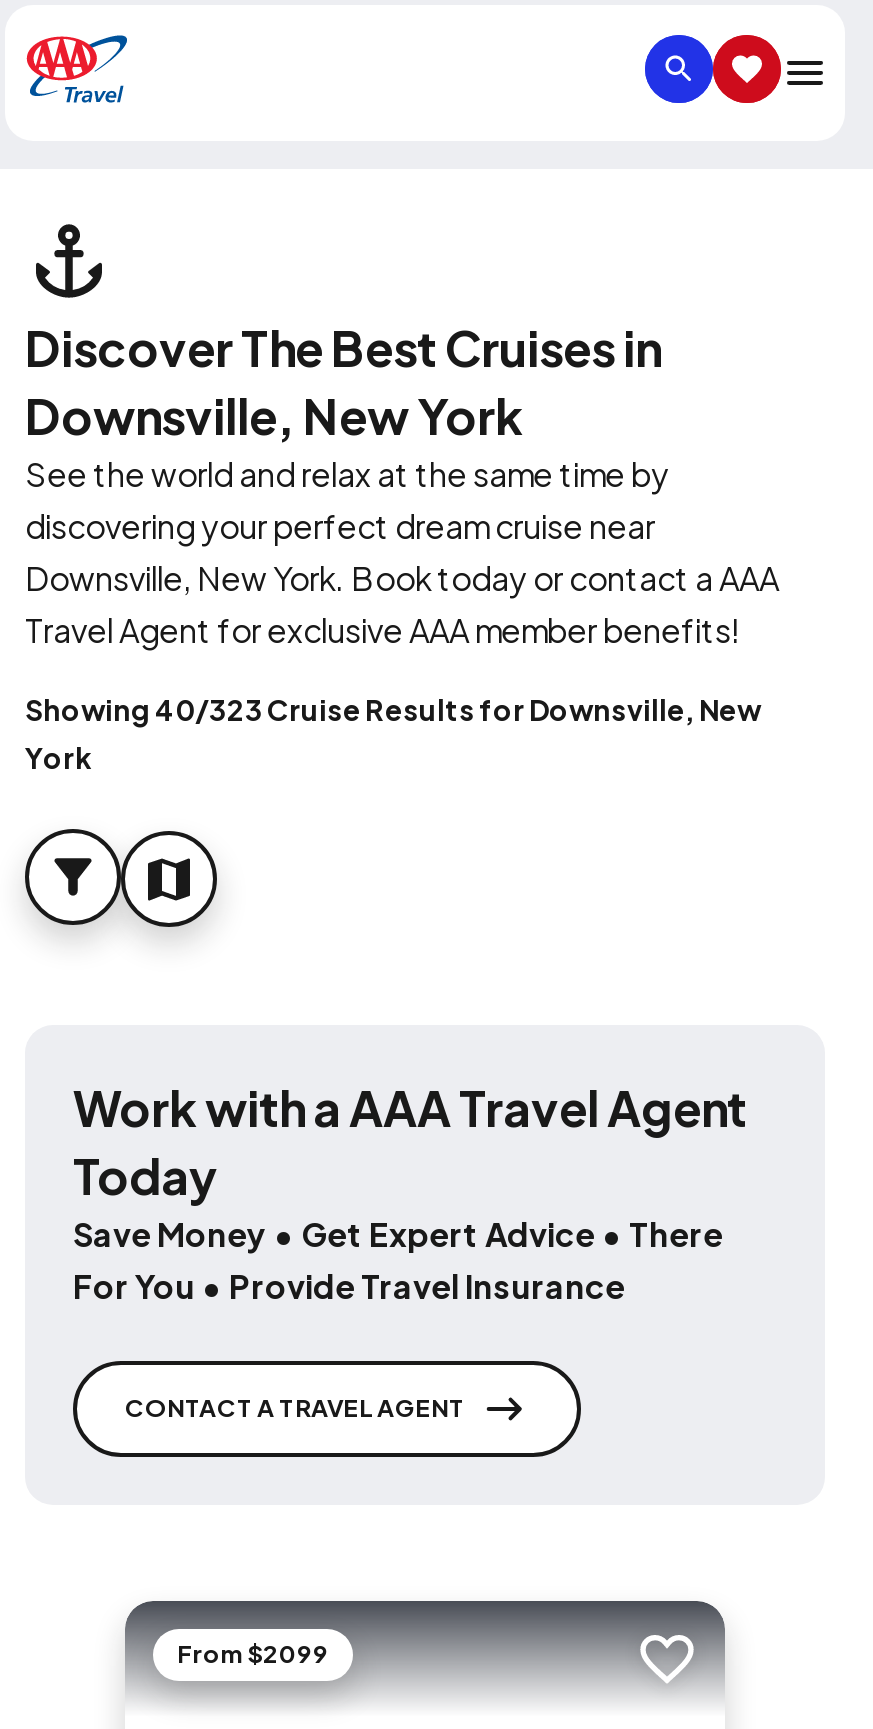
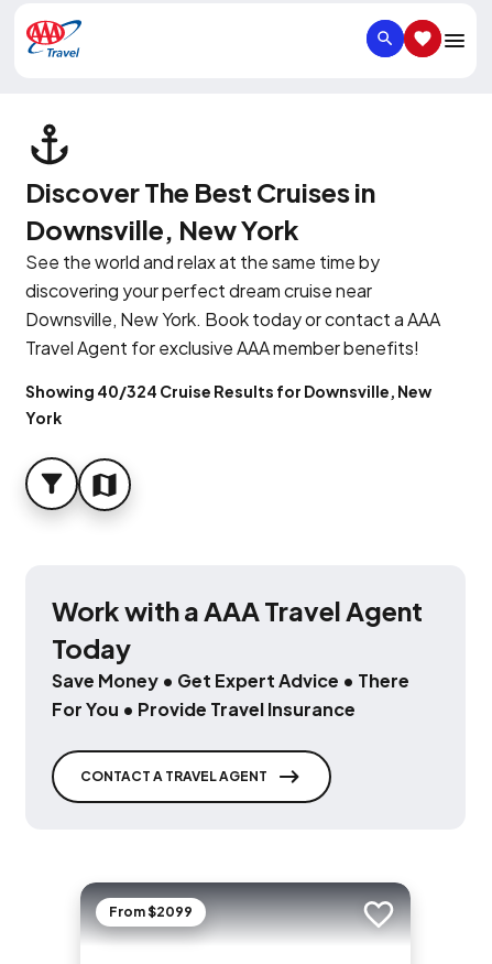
- Showing 40/323 Cruise Results for Downsville, New
+ Showing 40/324 Cruise Results for Downsville, New
